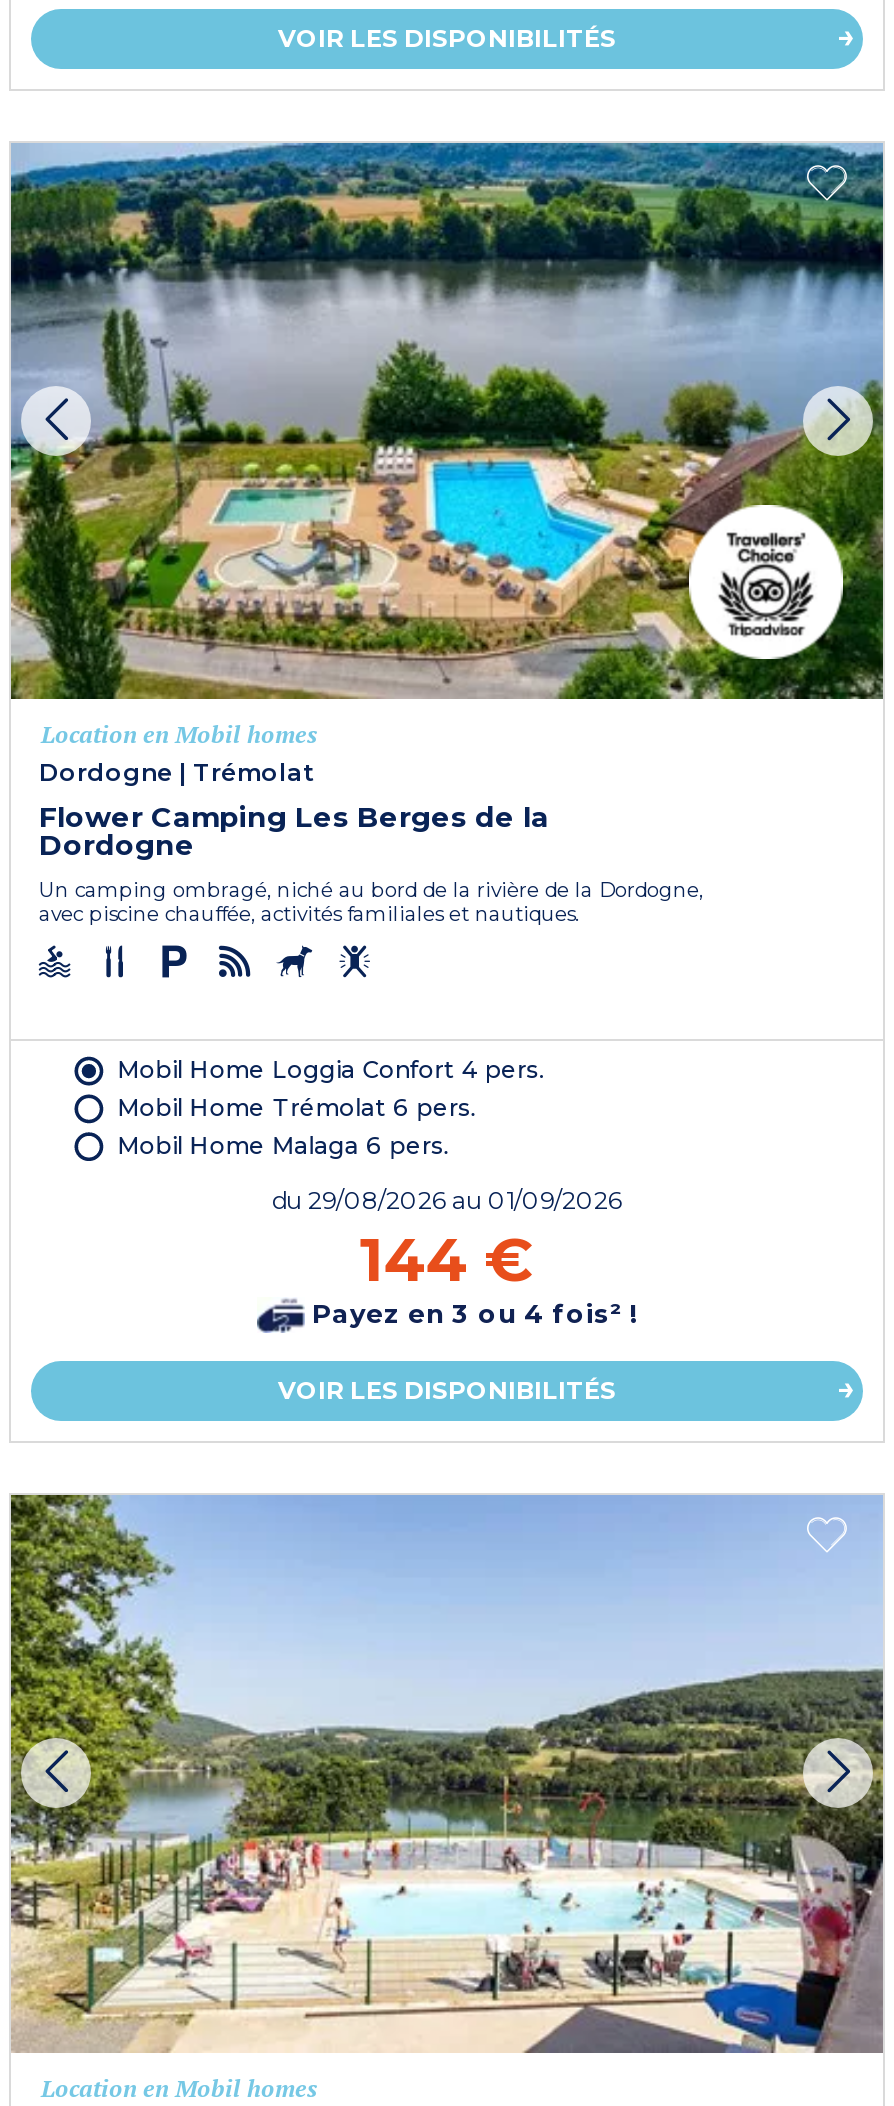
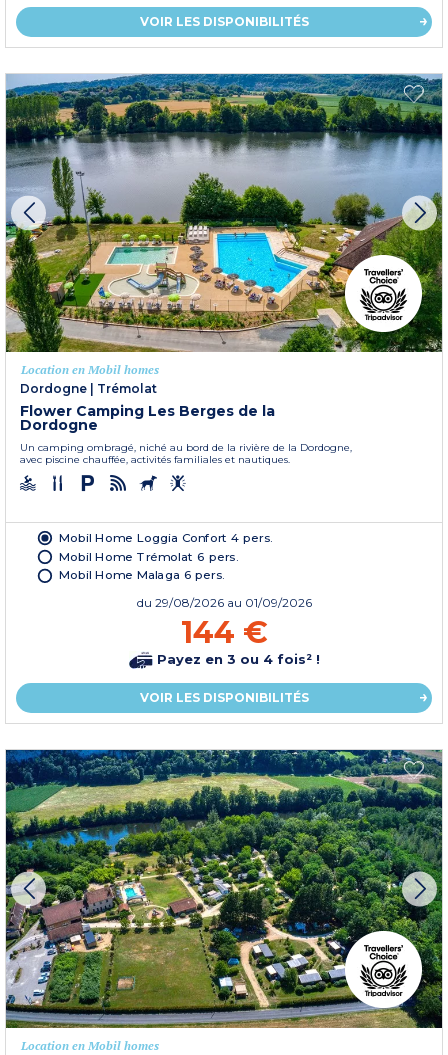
- [image]
+ [image]
